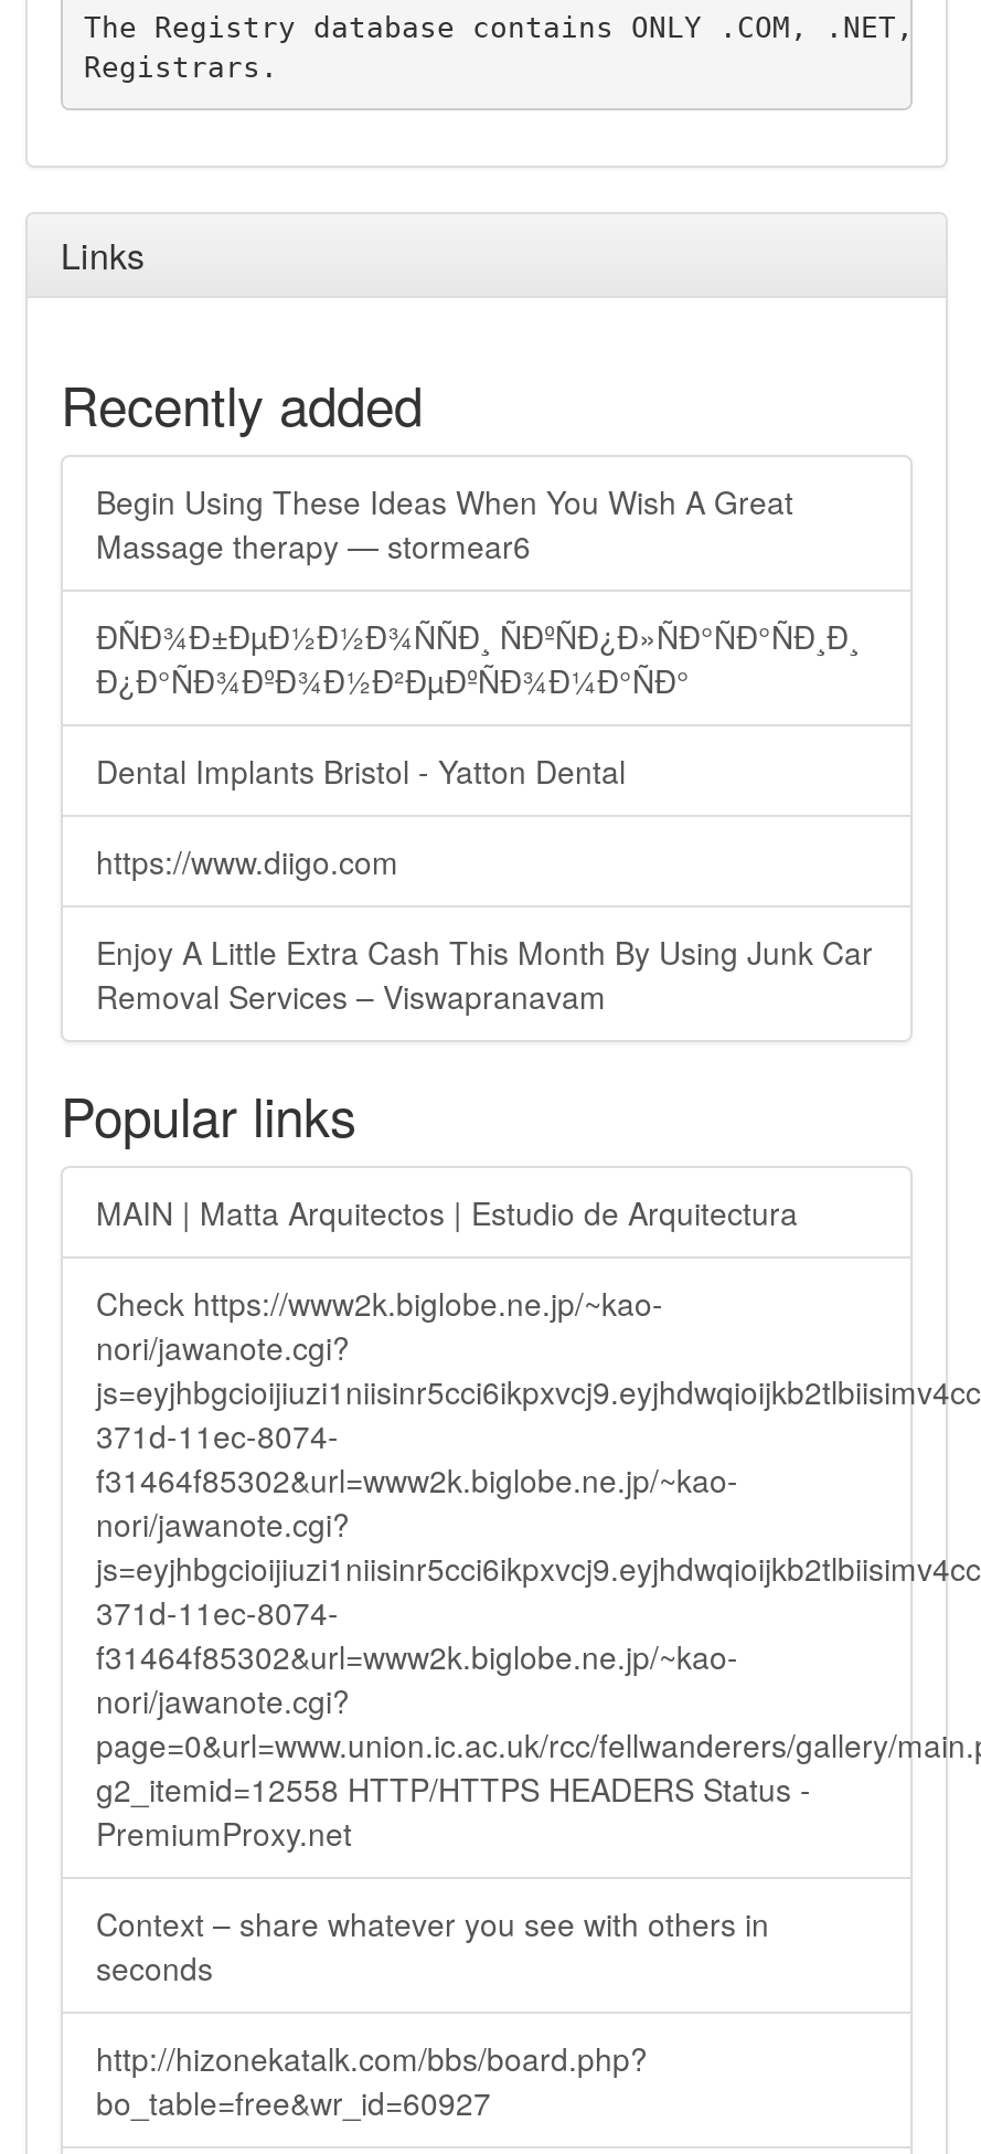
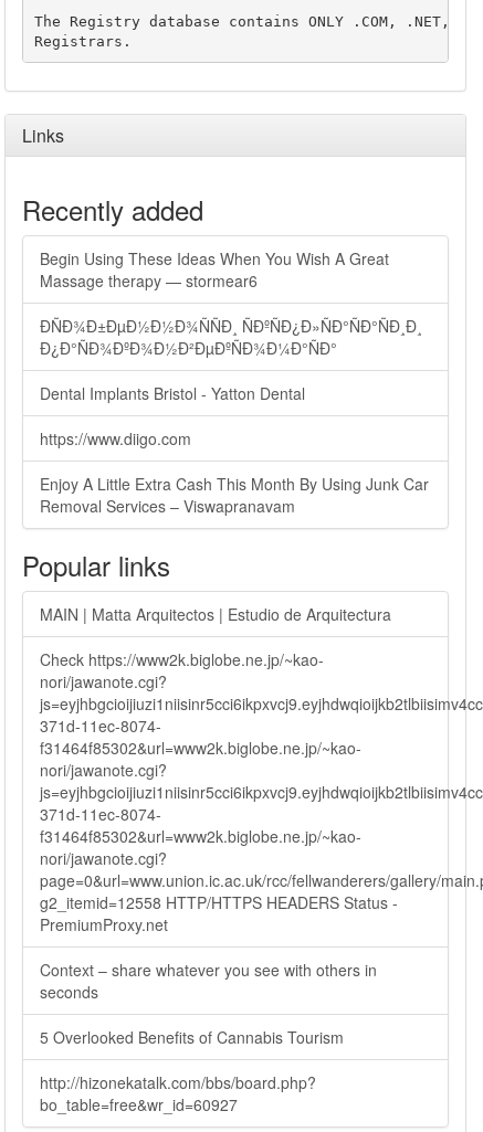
+ 5 Overlooked Benefits of Cannabis Tourism
